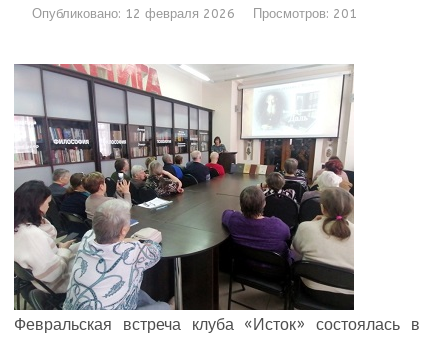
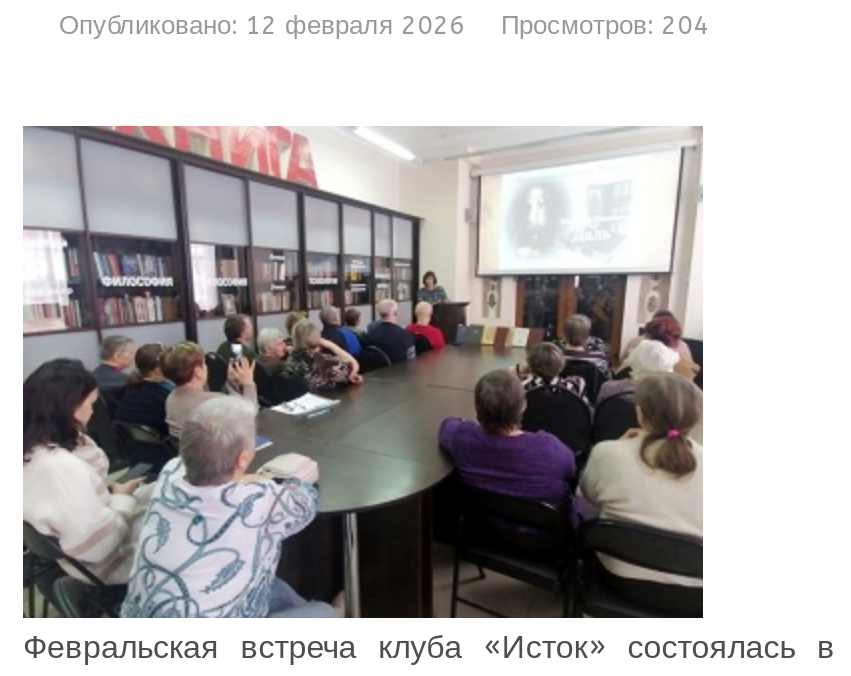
- Опубликовано: 12 февраля 2026 Просмотров: 201
+ Опубликовано: 12 февраля 2026 Просмотров: 204
